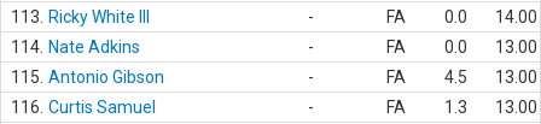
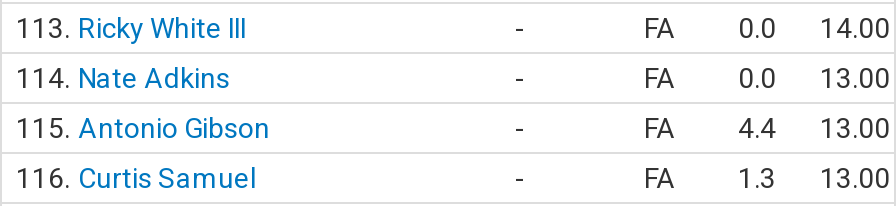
- FA 4.5 13.00
+ FA 4.4 13.00
